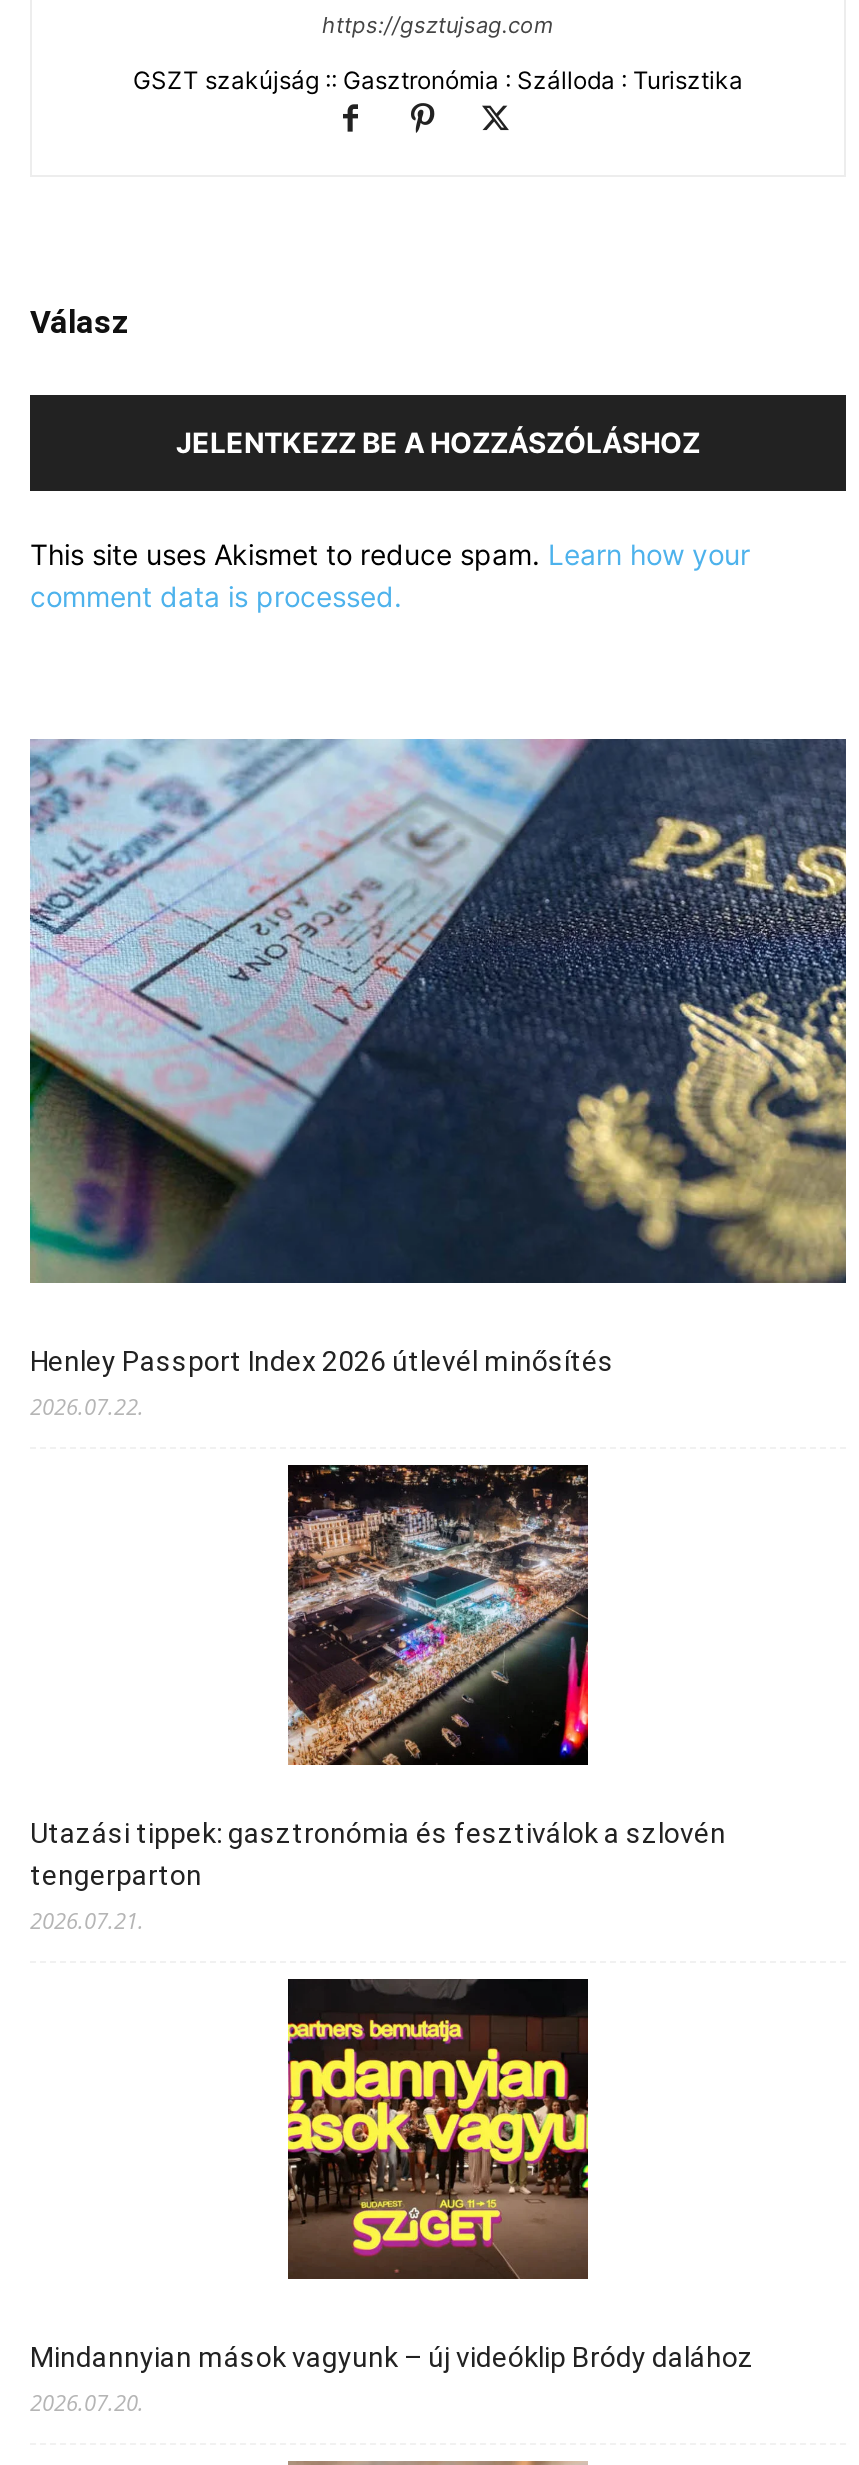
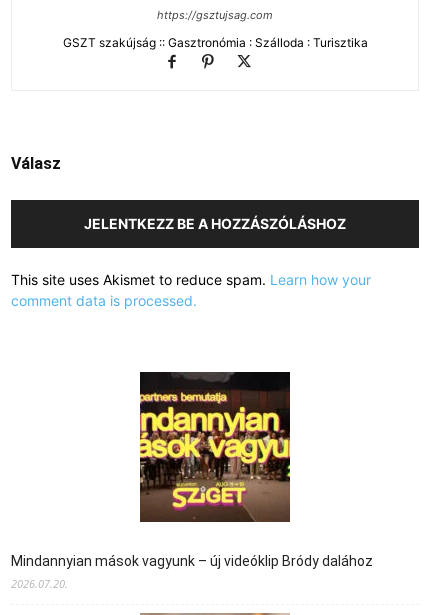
- [image]
- Henley Passport Index 2026 útlevél minősítés
- 2026.07.22.

- [image]
- Utazási tippek: gasztronómia és fesztiválok a szlovén
- tengerparton
- 2026.07.21.
